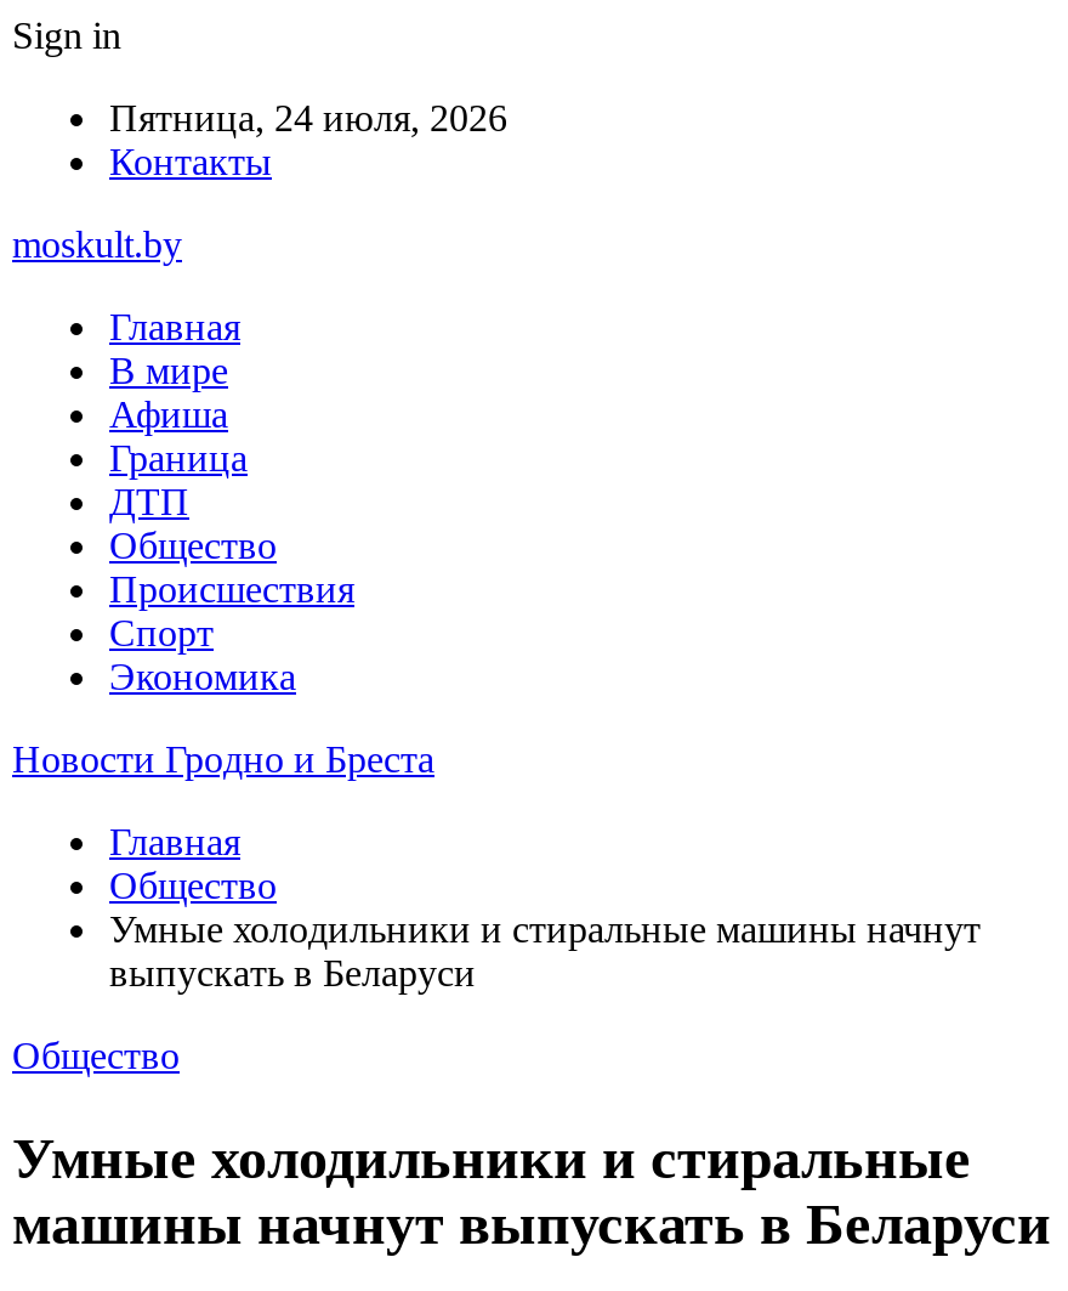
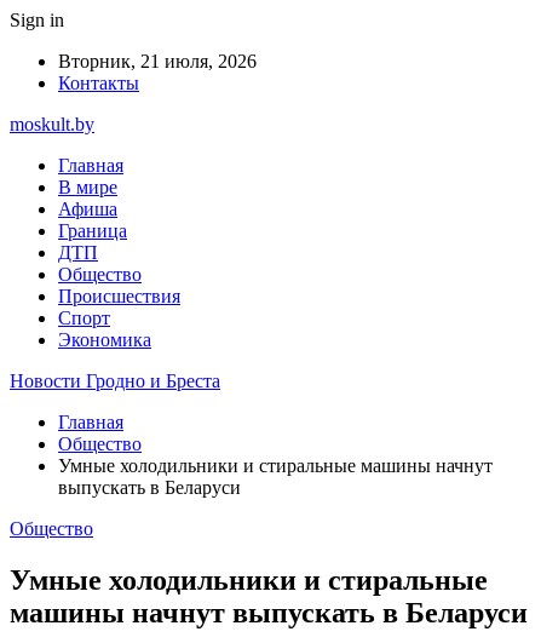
- Пятница, 24 июля, 2026
+ Вторник, 21 июля, 2026
